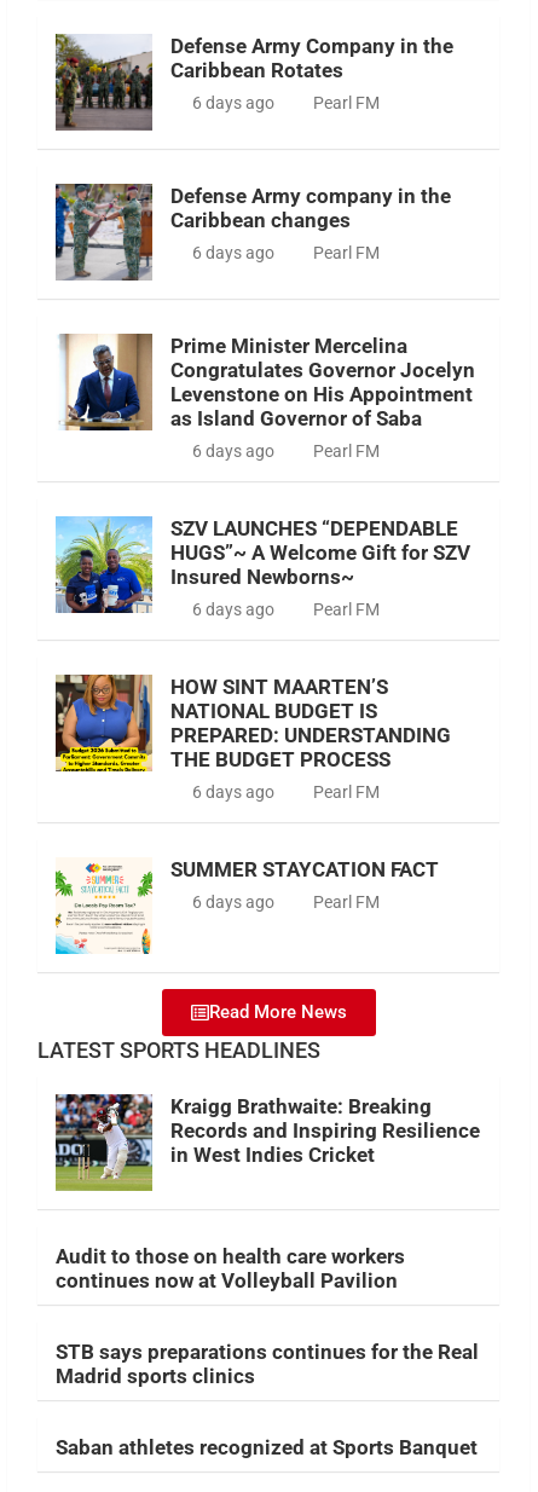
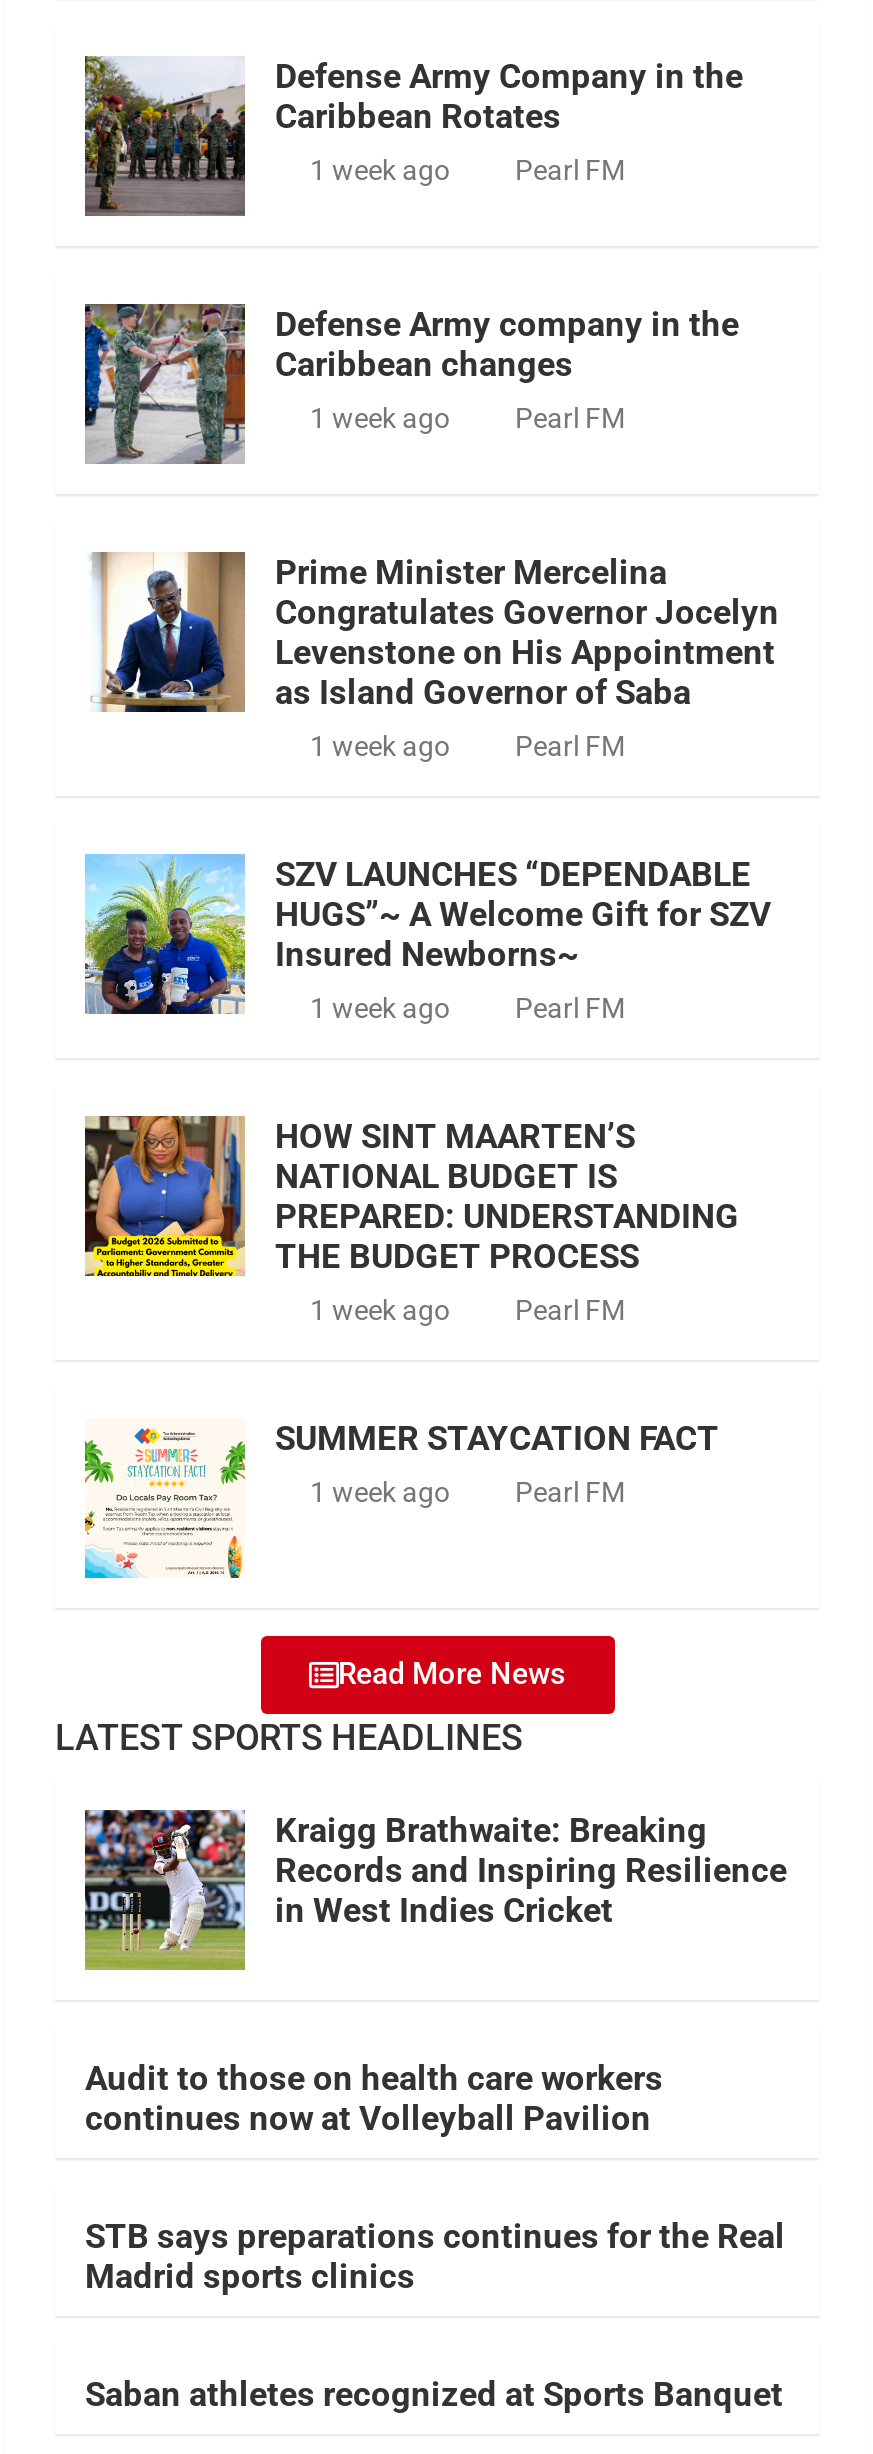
- 6 days ago
+ 1 week ago

- 6 days ago
+ 1 week ago

- 6 days ago
+ 1 week ago

- 6 days ago
+ 1 week ago

- 6 days ago
+ 1 week ago

- 6 days ago
+ 1 week ago
